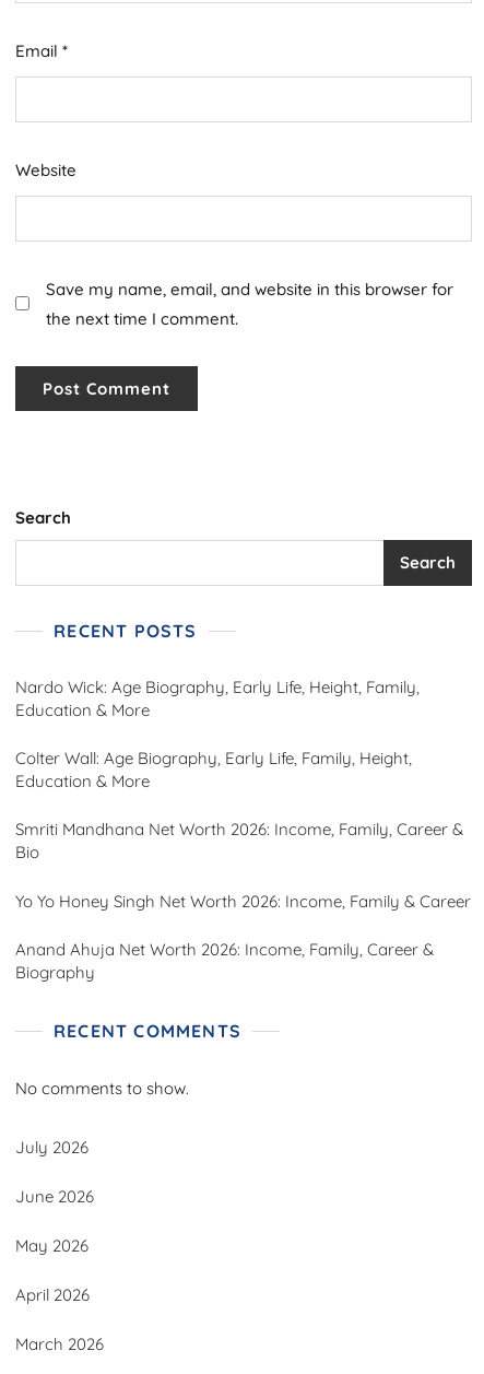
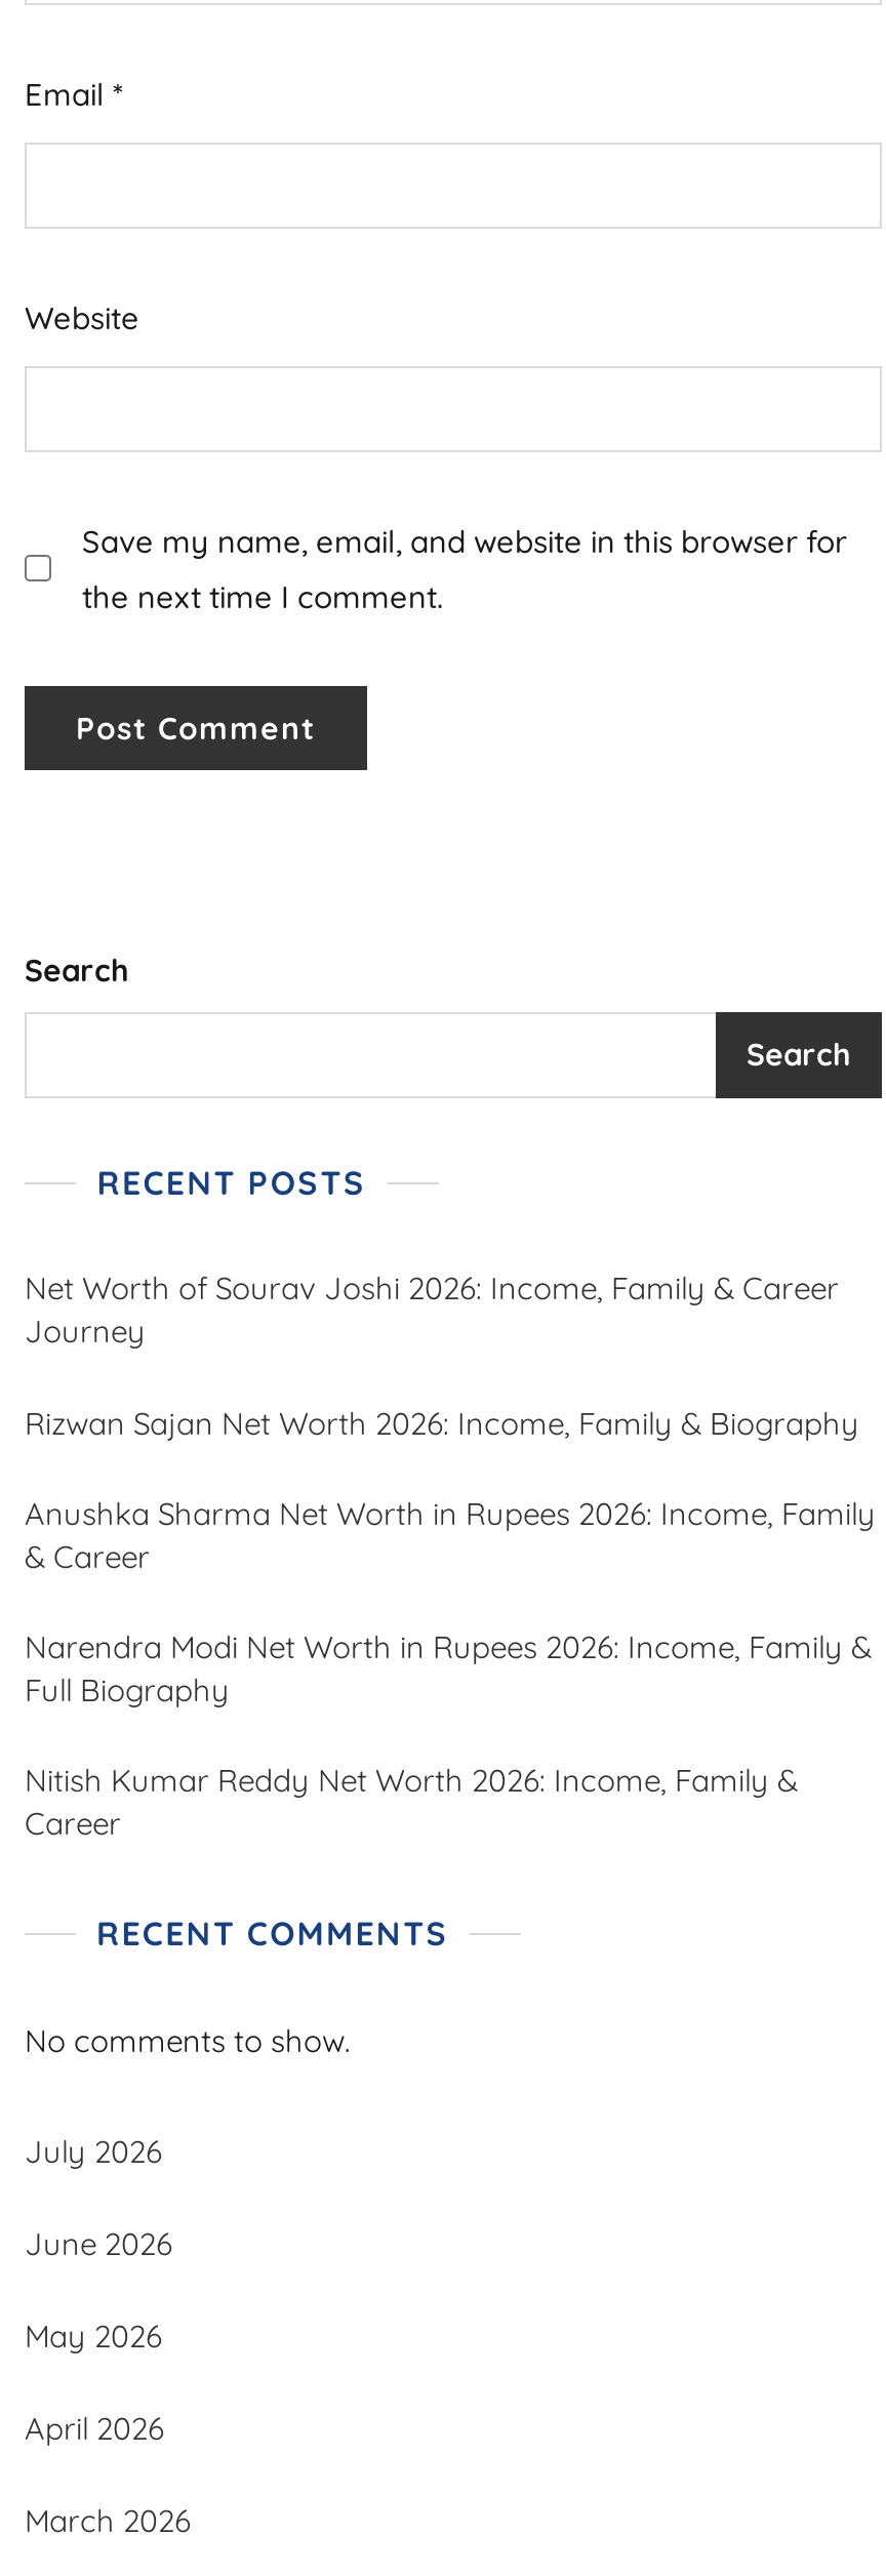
- Nardo Wick: Age Biography, Early Life, Height, Family,
- Education & More
+ Net Worth of Sourav Joshi 2026: Income, Family & Career
+ Journey

- Colter Wall: Age Biography, Early Life, Family, Height,
- Education & More
+ Rizwan Sajan Net Worth 2026: Income, Family & Biography

- Smriti Mandhana Net Worth 2026: Income, Family, Career &
- Bio
+ Anushka Sharma Net Worth in Rupees 2026: Income, Family
+ & Career

- Yo Yo Honey Singh Net Worth 2026: Income, Family & Career
+ Narendra Modi Net Worth in Rupees 2026: Income, Family &
+ Full Biography

- Anand Ahuja Net Worth 2026: Income, Family, Career &
- Biography
+ Nitish Kumar Reddy Net Worth 2026: Income, Family &
+ Career
